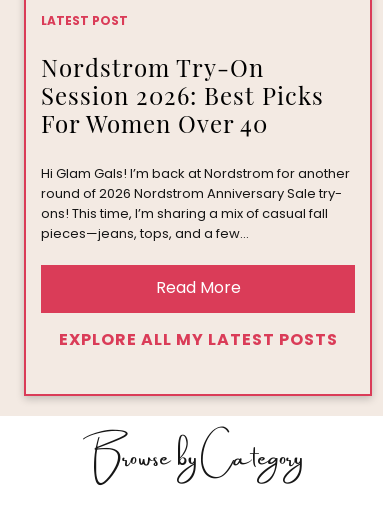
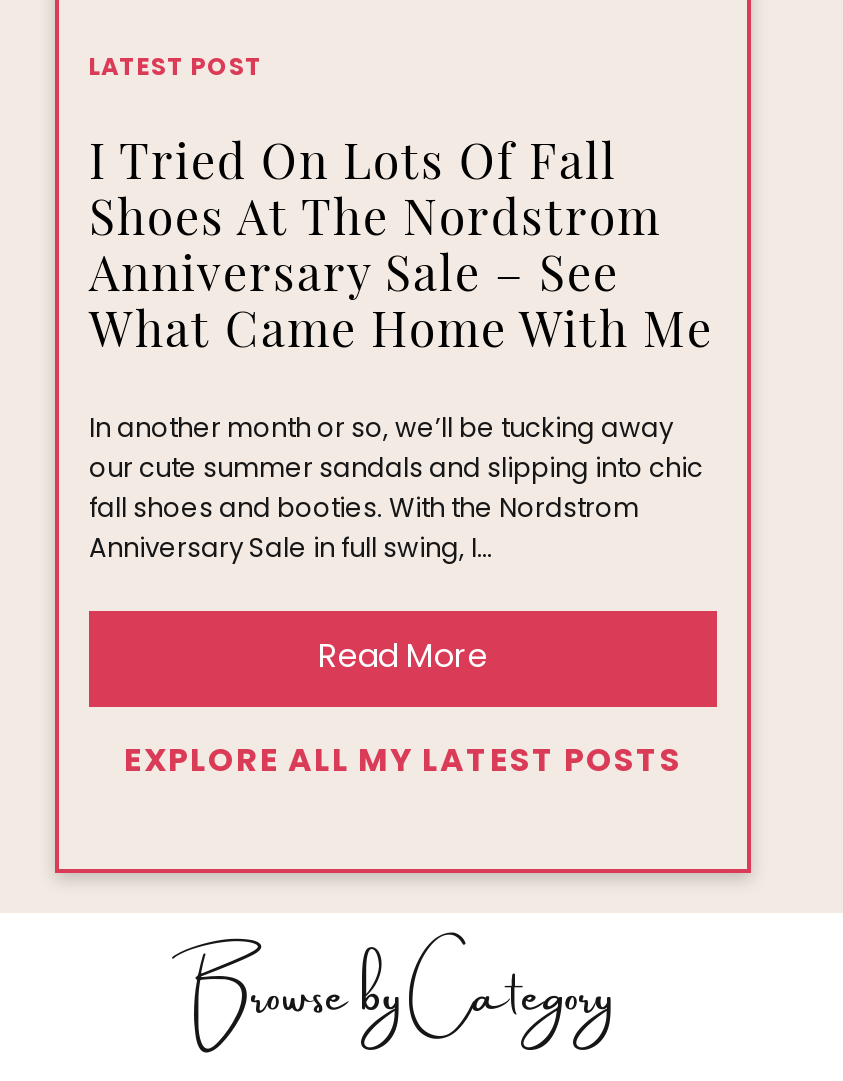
- Nordstrom Try-On
- Session 2026: Best Picks
- For Women Over 40
+ I Tried On Lots Of Fall
+ Shoes At The Nordstrom
+ Anniversary Sale – See
+ What Came Home With Me

- Hi Glam Gals! I’m back at Nordstrom for another
+ In another month or so, we’ll be tucking away

- round of 2026 Nordstrom Anniversary Sale try-
+ our cute summer sandals and slipping into chic

- ons! This time, I’m sharing a mix of casual fall
+ fall shoes and booties. With the Nordstrom

- pieces—jeans, tops, and a few…
+ Anniversary Sale in full swing, I…
